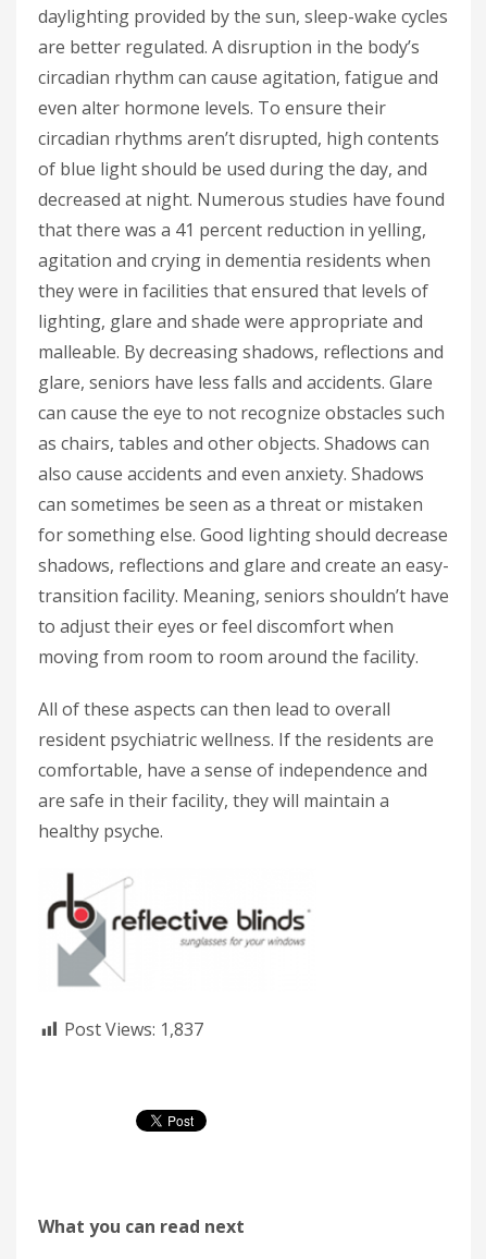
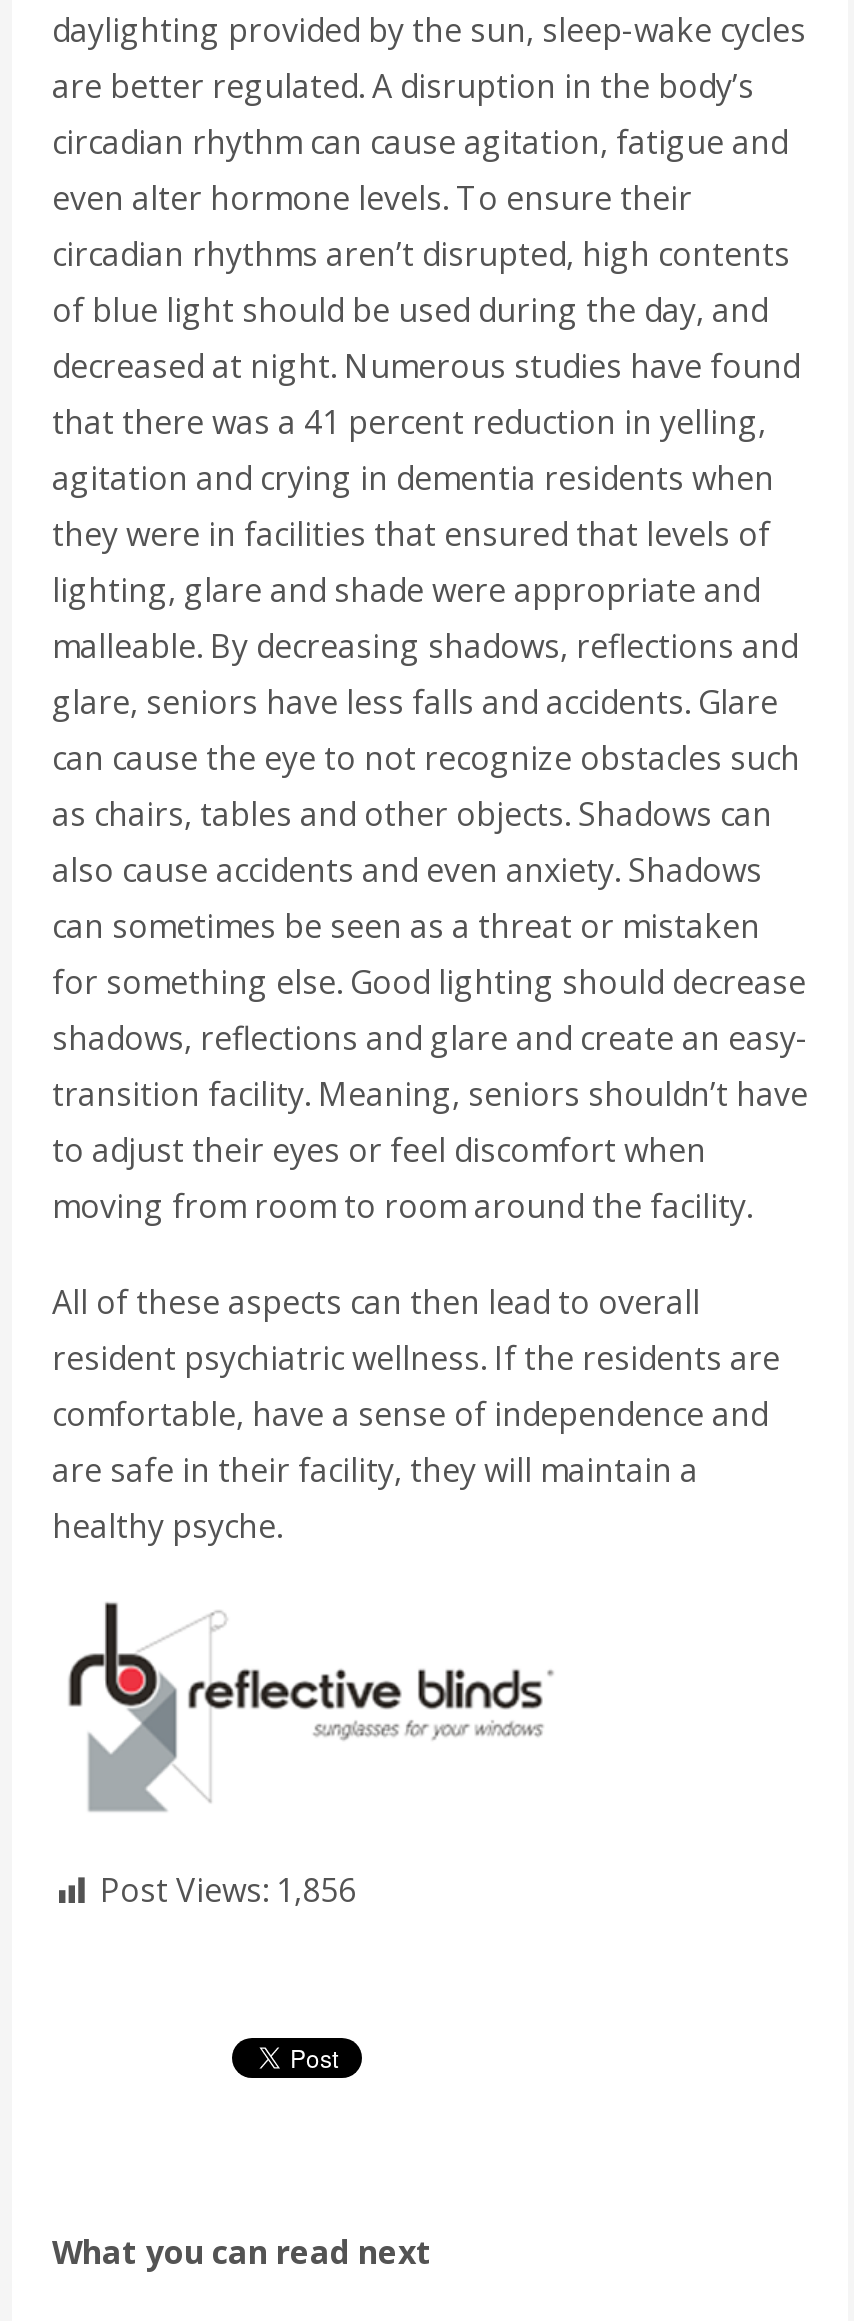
- Post Views: 1,837
+ Post Views: 1,856
